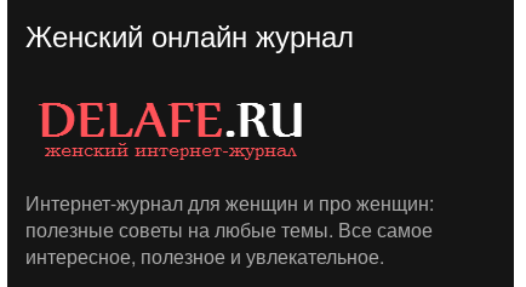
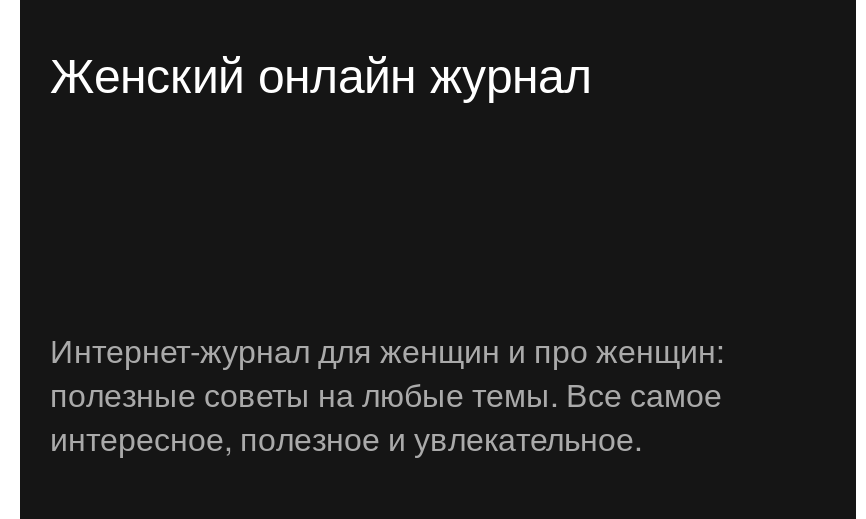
- [image]
